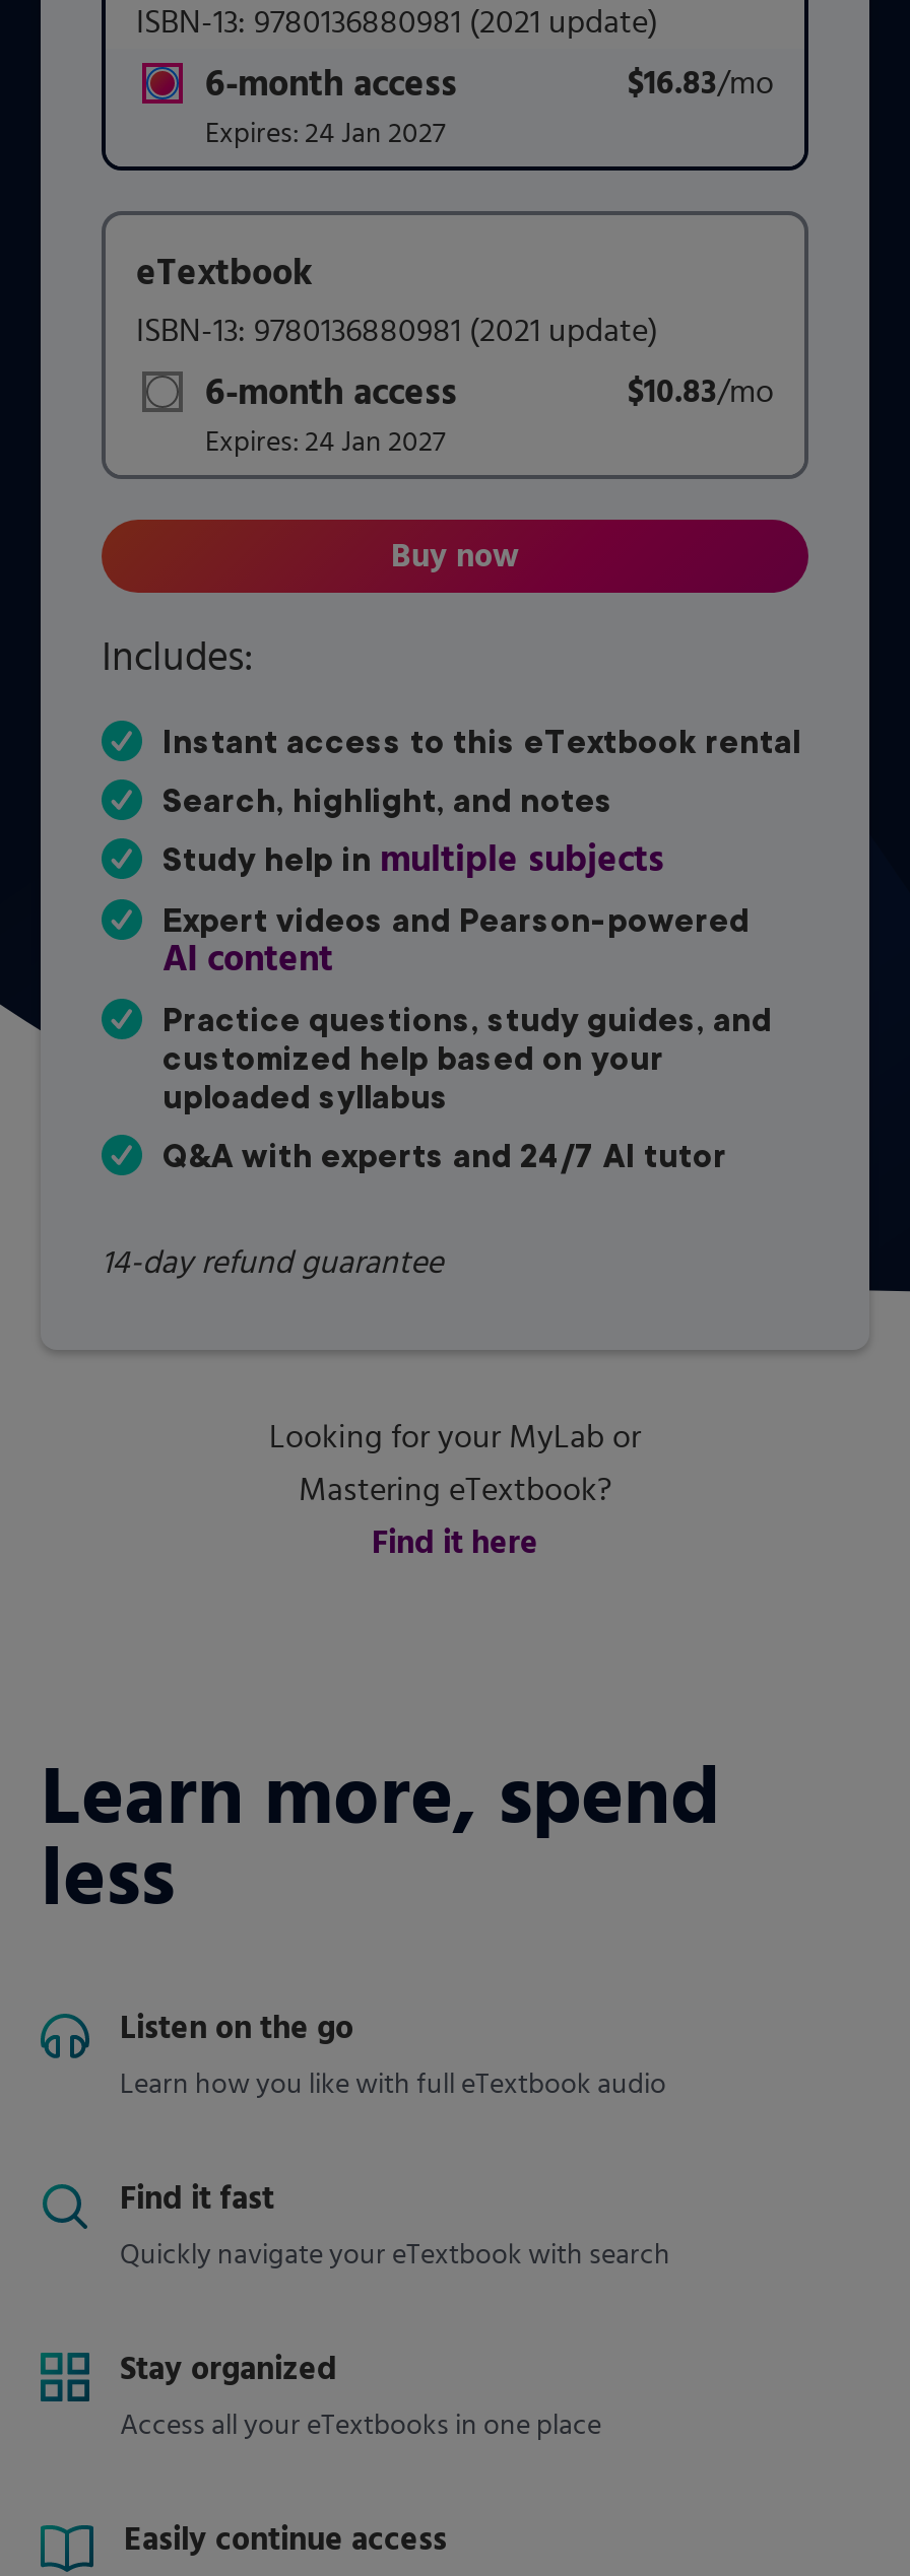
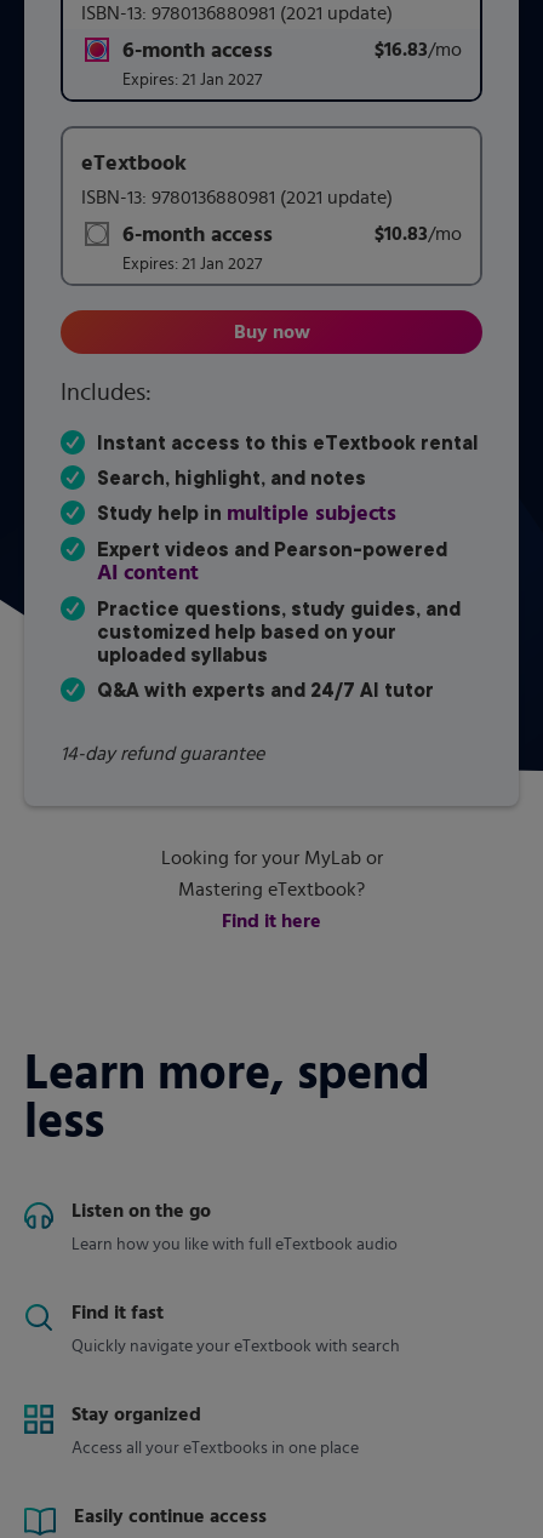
- Expires: 24 Jan 2027
+ Expires: 21 Jan 2027

- Expires: 24 Jan 2027
+ Expires: 21 Jan 2027
